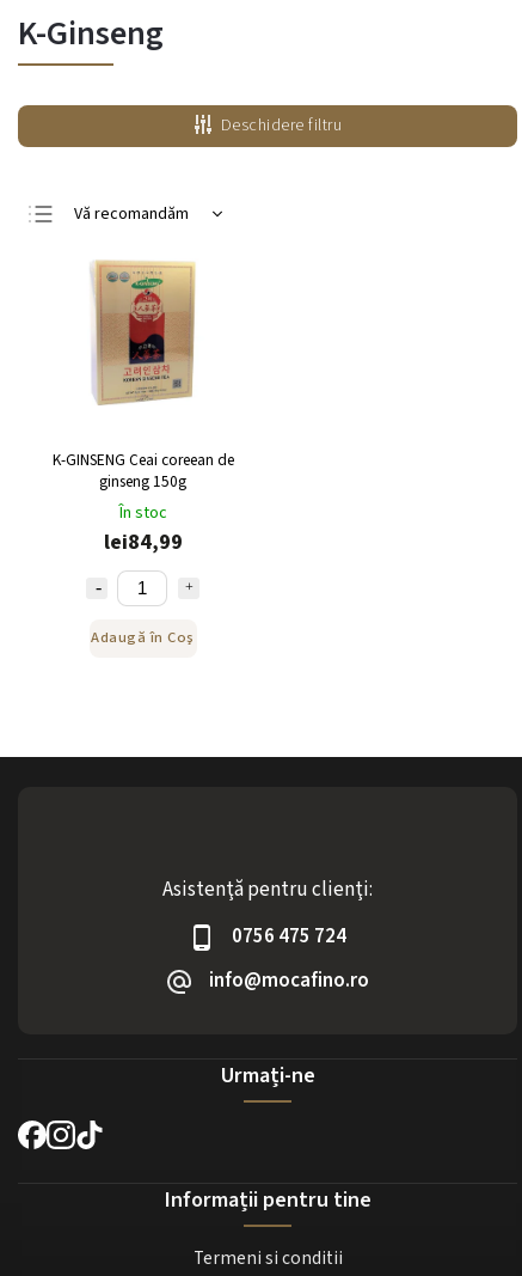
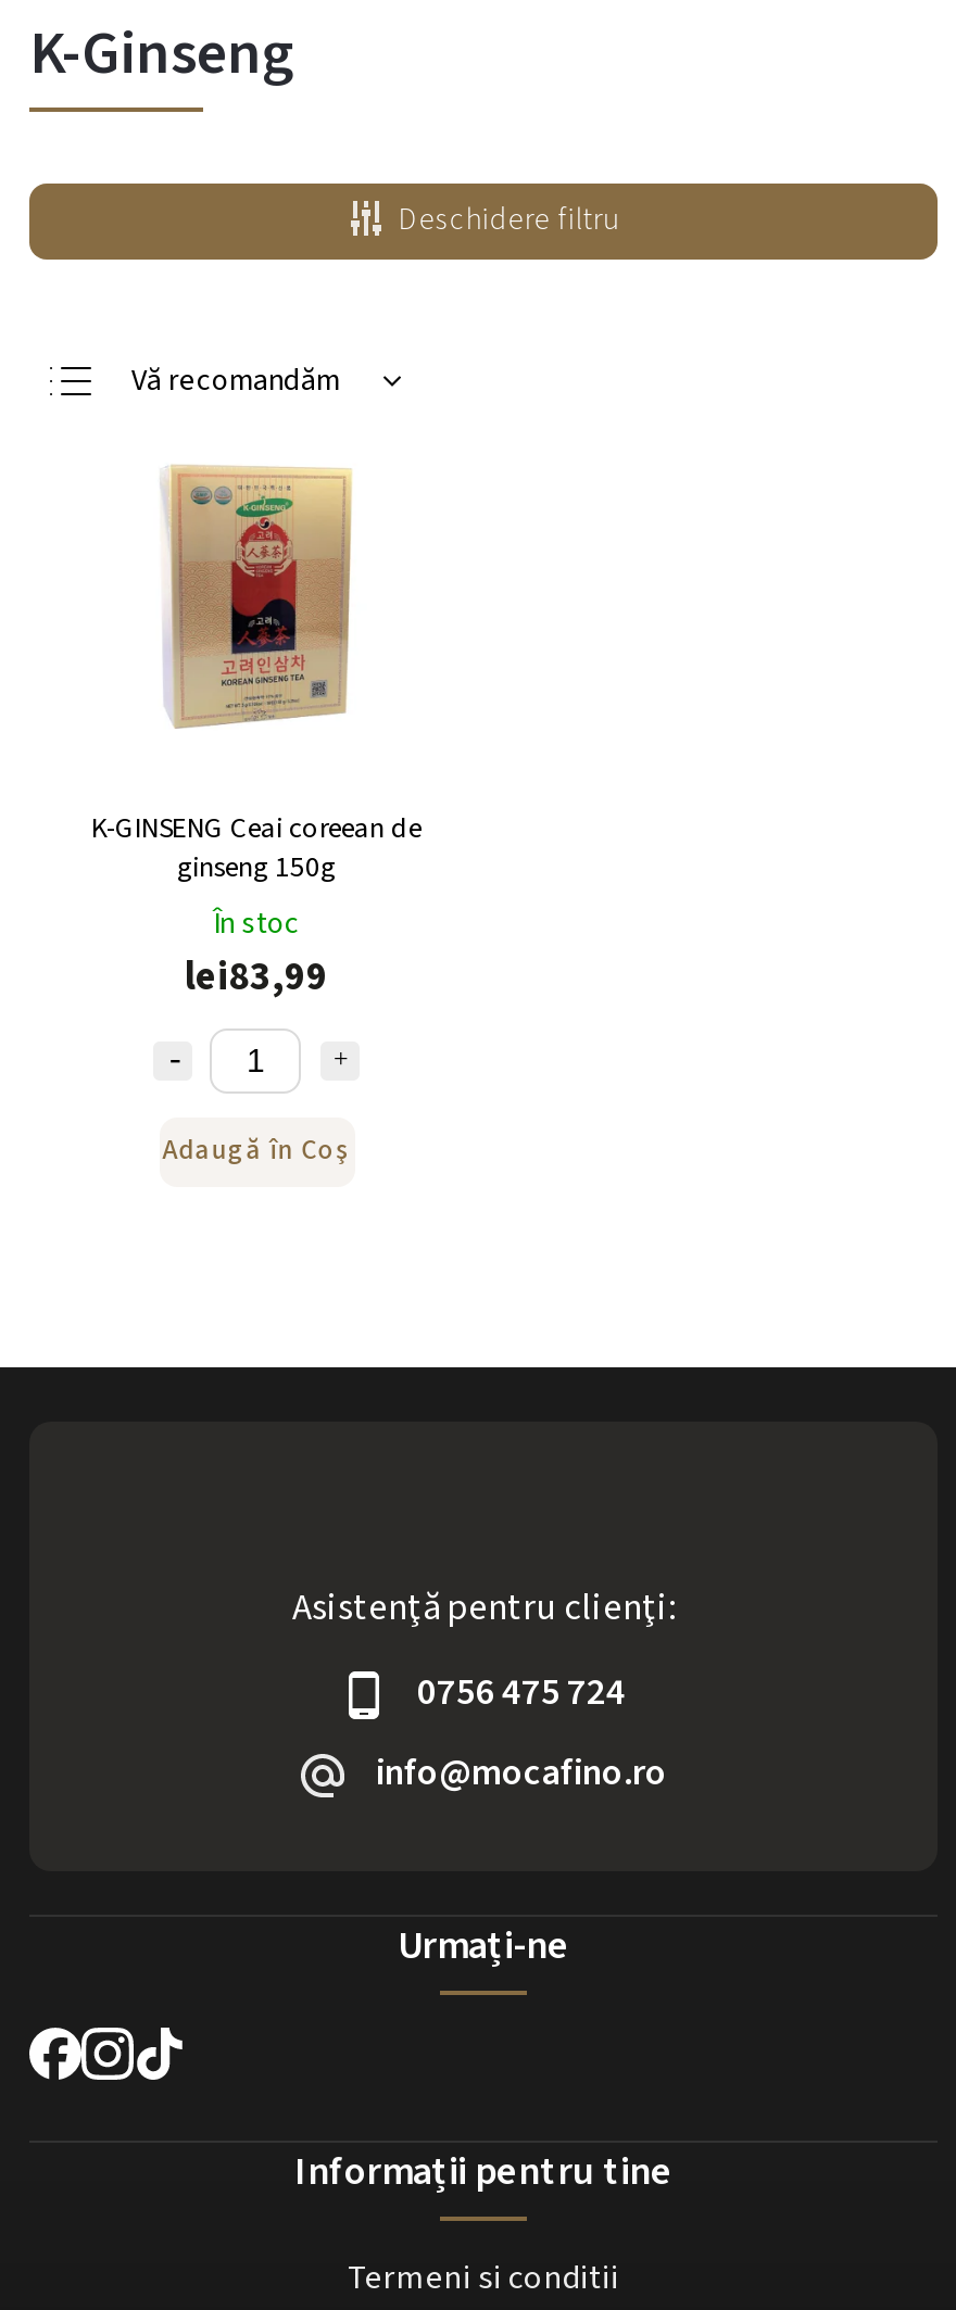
- lei84,99
+ lei83,99
